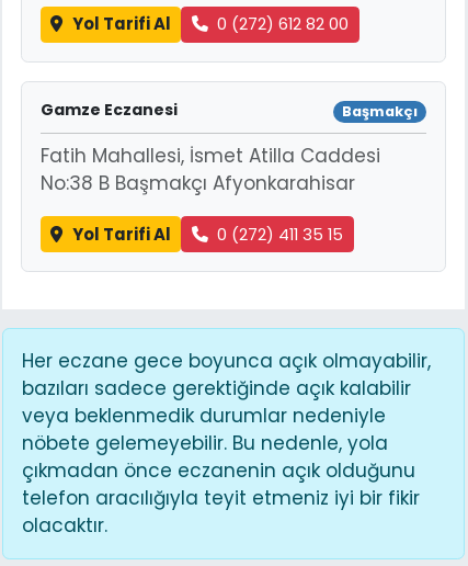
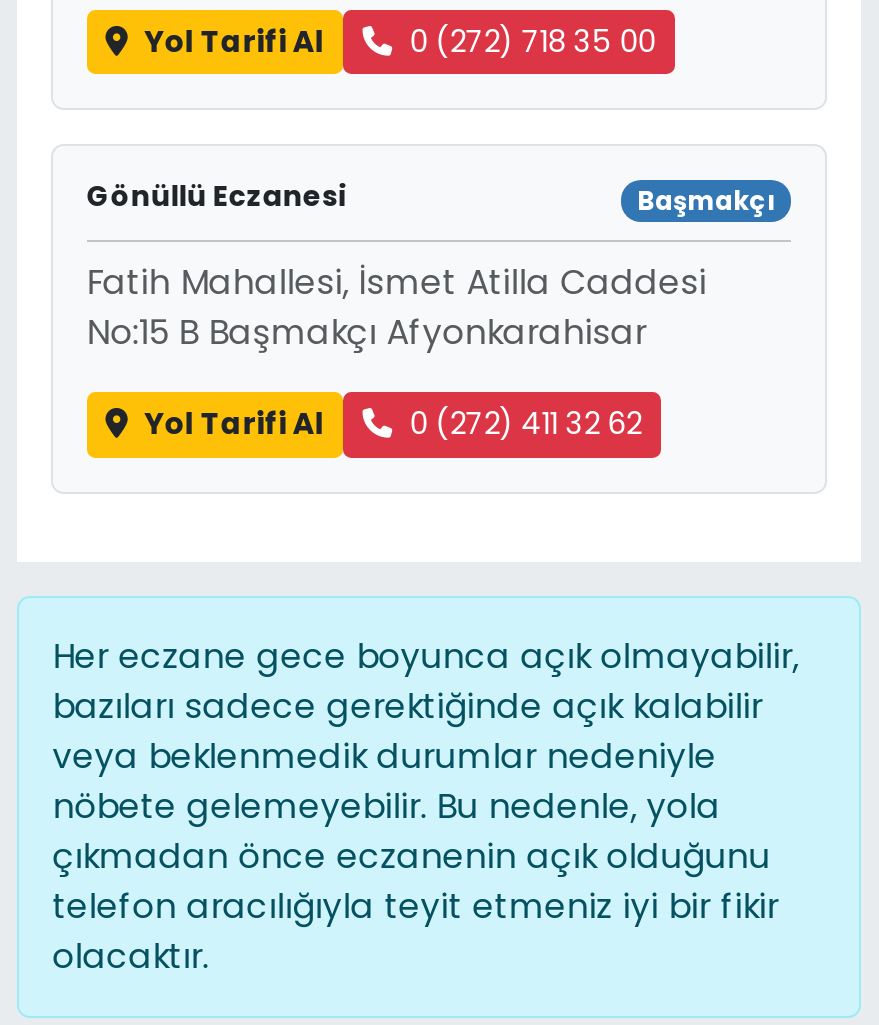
- 0 (272) 612 82 00
+ 0 (272) 718 35 00

- Gamze Eczanesi
+ Gönüllü Eczanesi

- No:38 B Başmakçı Afyonkarahisar
+ No:15 B Başmakçı Afyonkarahisar

- 0 (272) 411 35 15
+ 0 (272) 411 32 62
